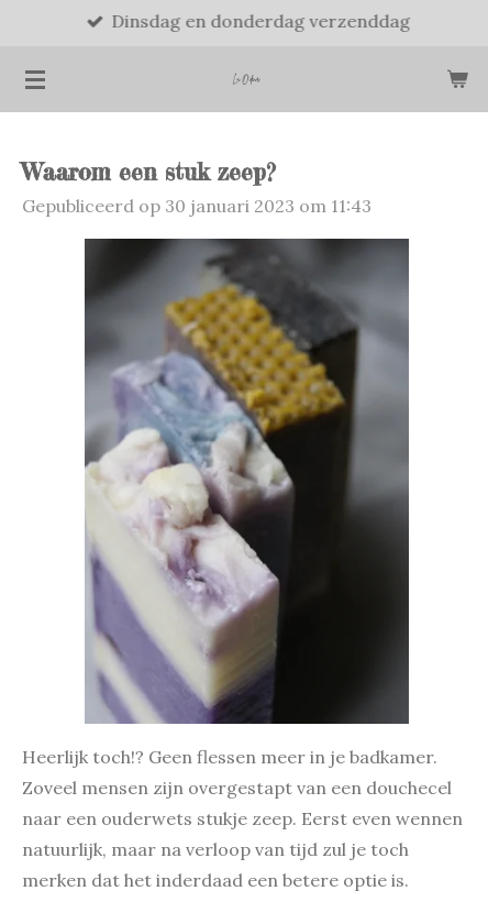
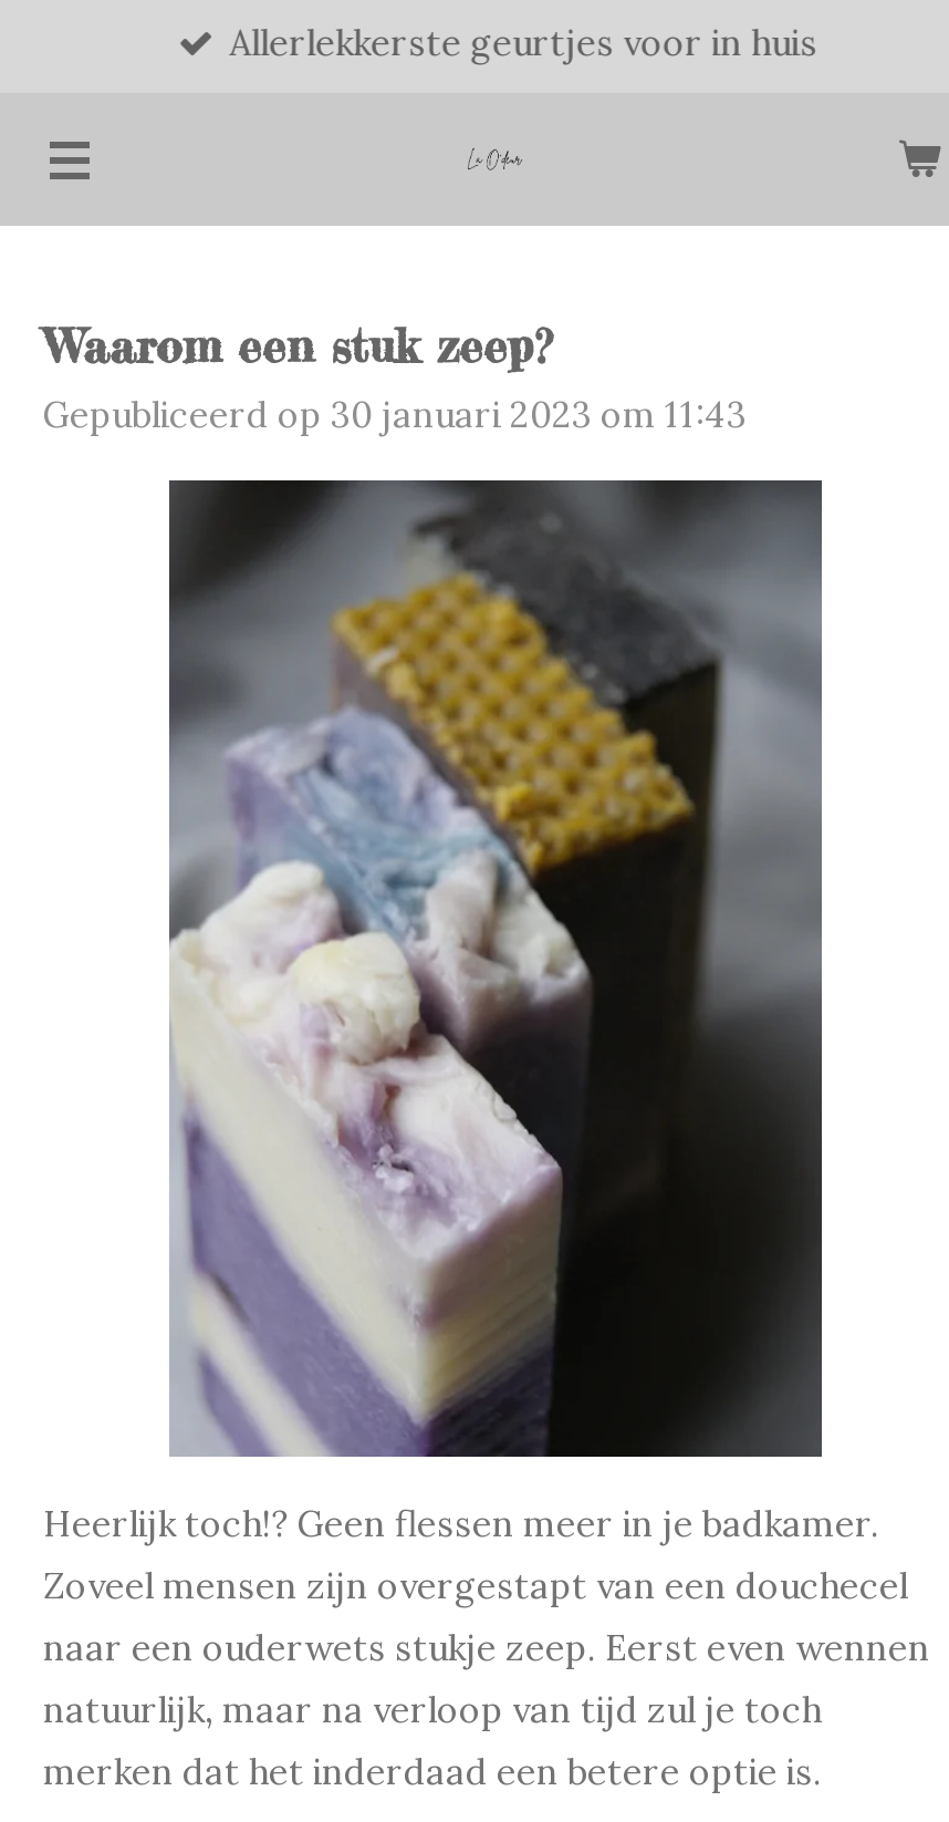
- Dinsdag en donderdag verzenddag
+ Allerlekkerste geurtjes voor in huis
